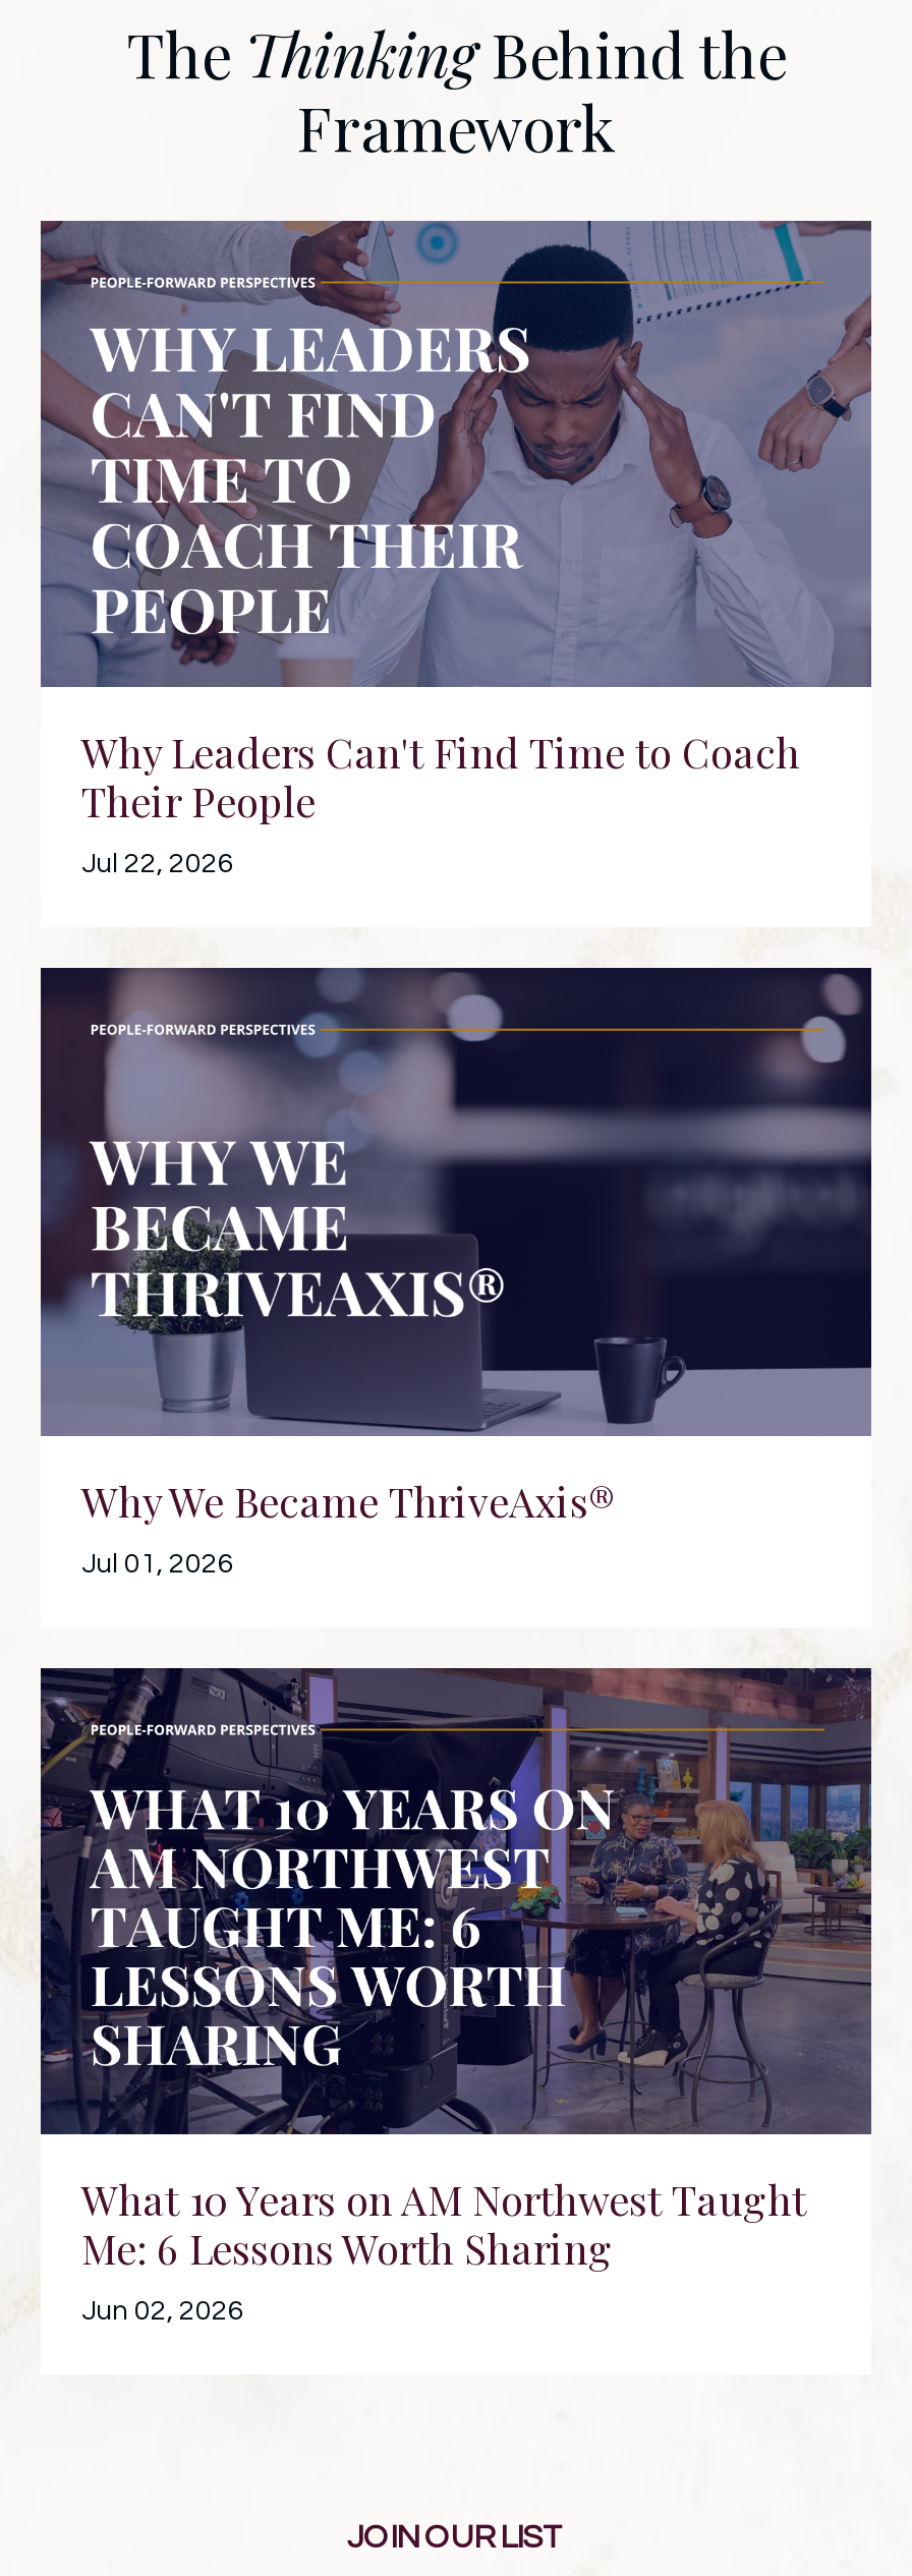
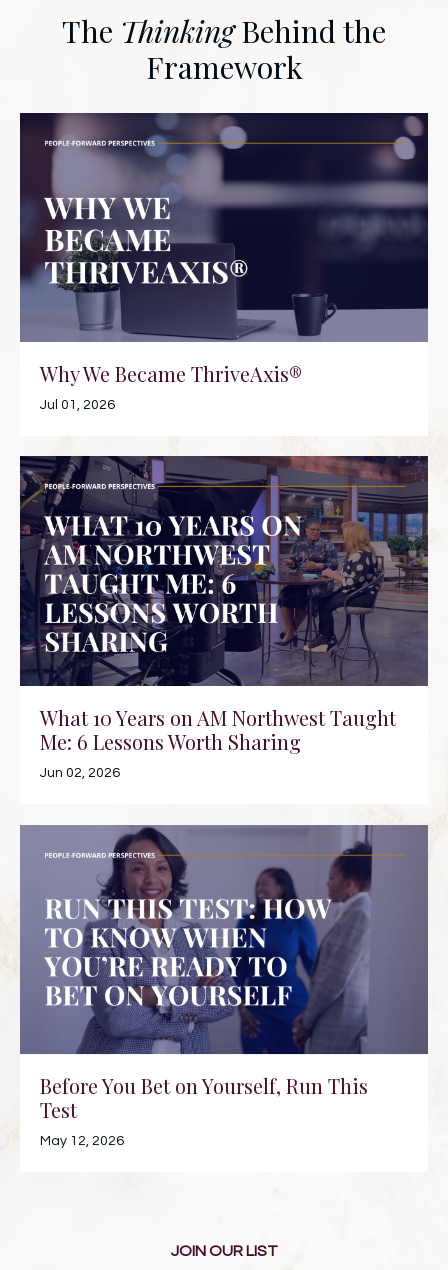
- [image]
- Why Leaders Can't Find Time to Coach
- Their People
- Jul 22, 2026

moved up: [image] | Why We Became ThriveAxis® | Jul 01, 2026 | What 10 Years on AM Northwest Taught | Me: 6 Lessons Worth Sharing | Jun 02, 2026

+ [image]
+ Before You Bet on Yourself, Run This
+ Test
+ May 12, 2026
